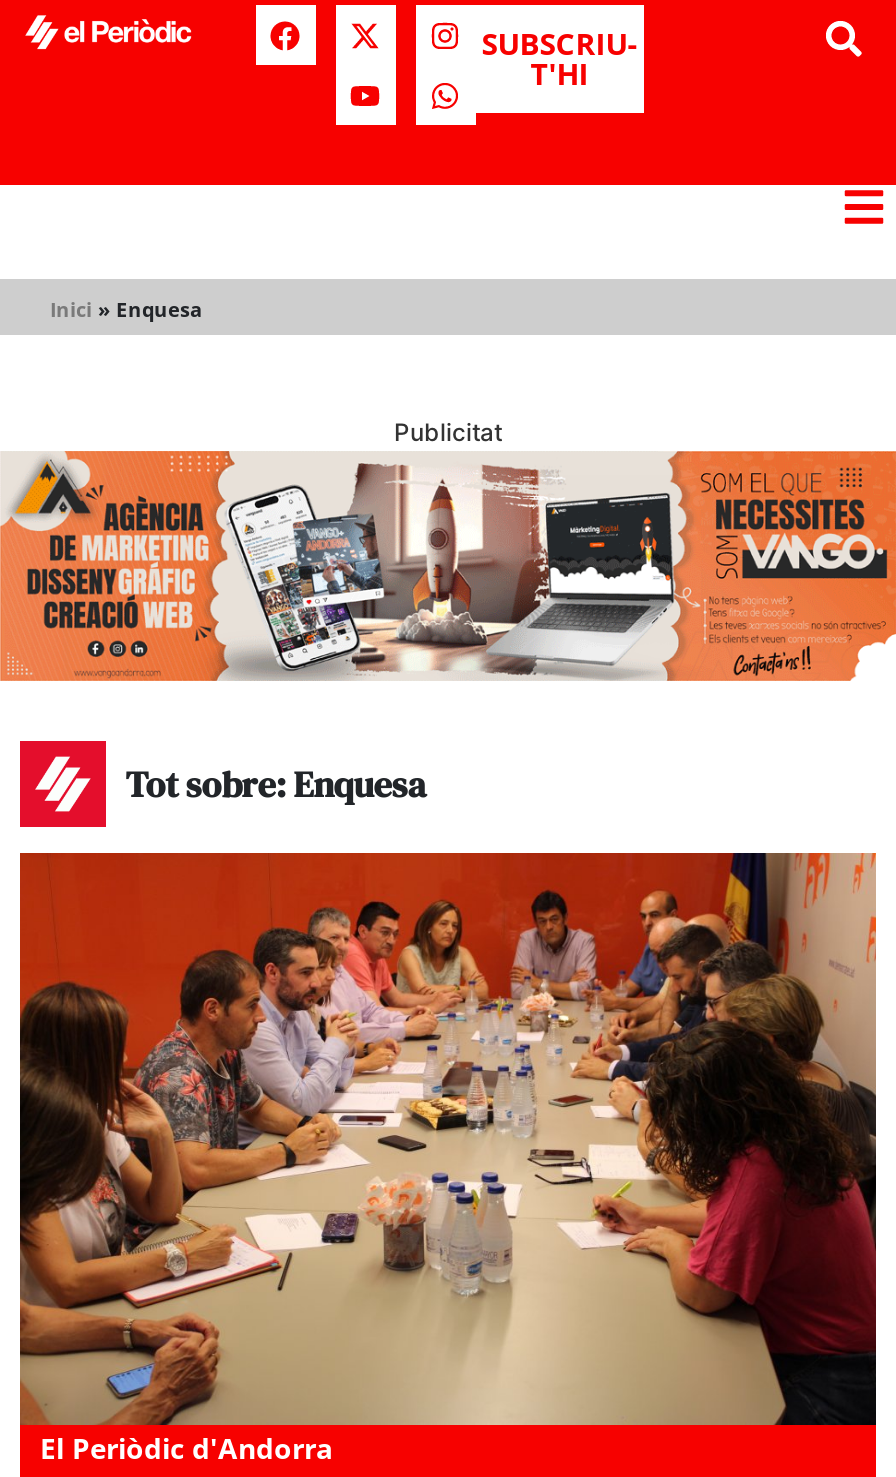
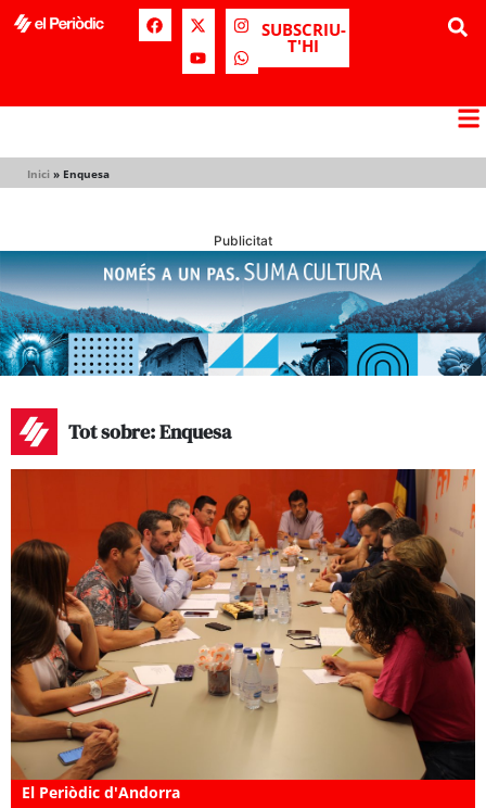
- [image]
+ [image]
